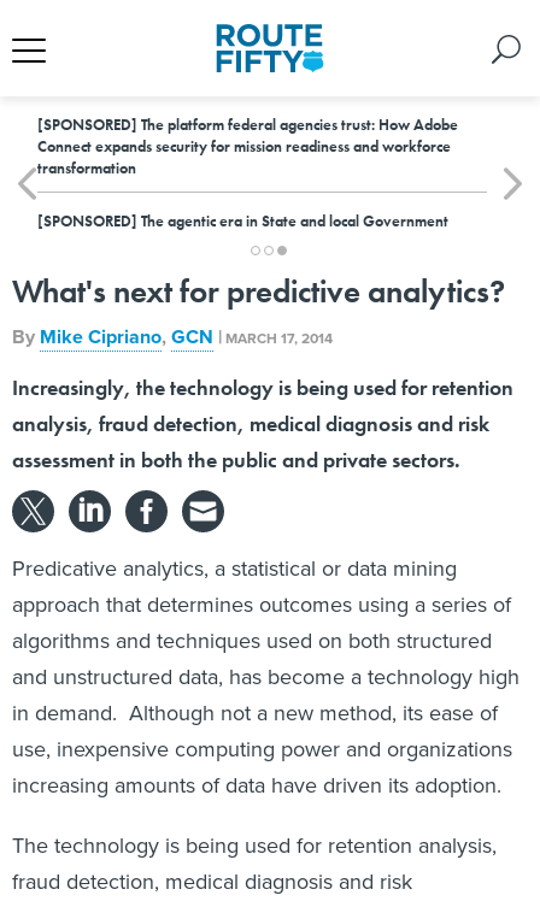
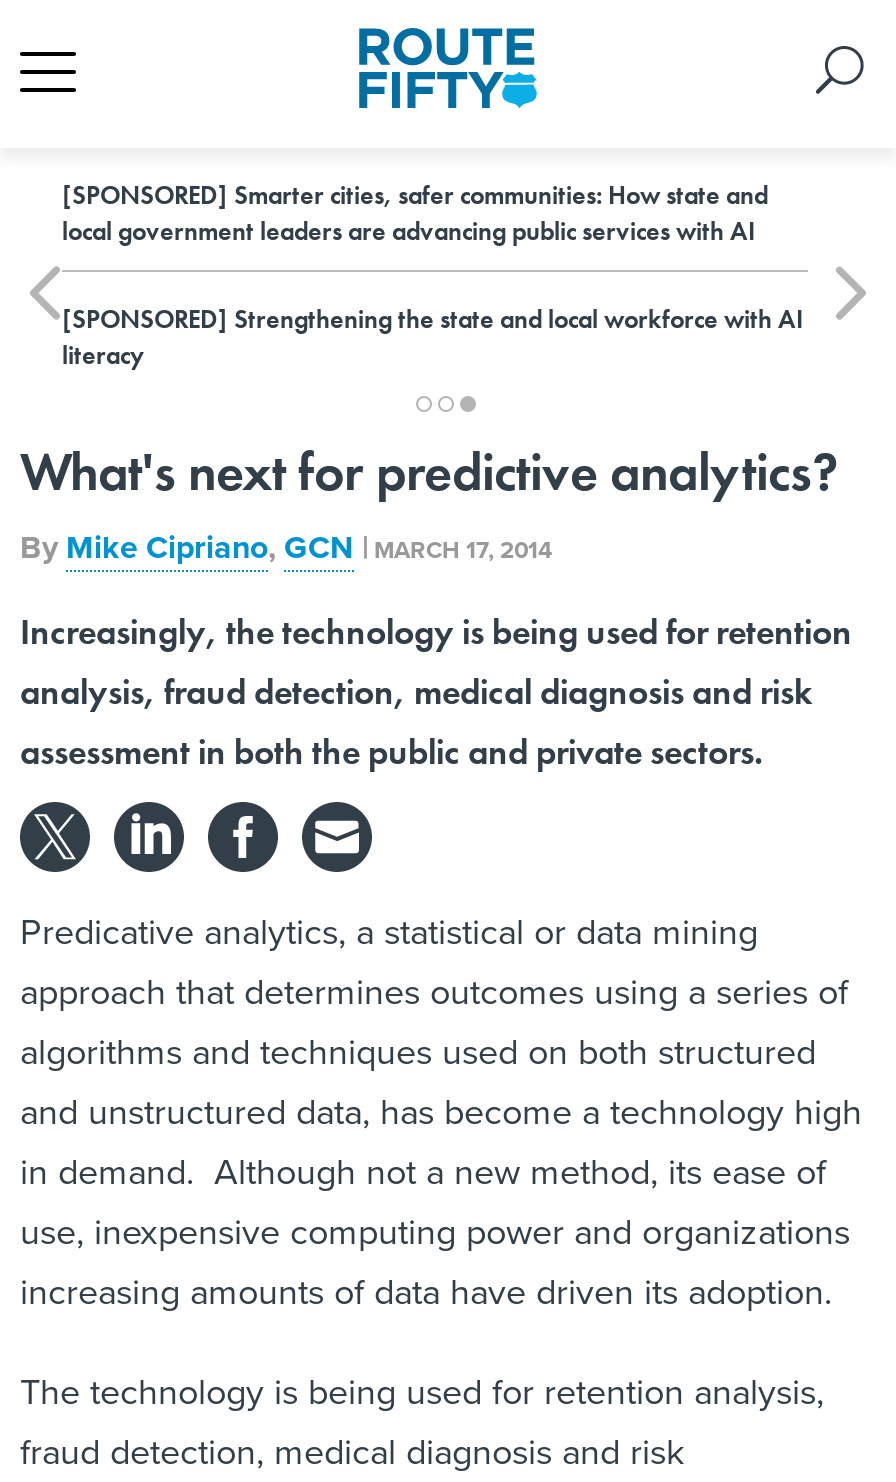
- [SPONSORED] The platform federal agencies trust: How Adobe
- Connect expands security for mission readiness and workforce
- transformation
+ [SPONSORED] Smarter cities, safer communities: How state and
+ local government leaders are advancing public services with AI

- [SPONSORED] The agentic era in State and local Government
+ [SPONSORED] Strengthening the state and local workforce with AI
+ literacy
